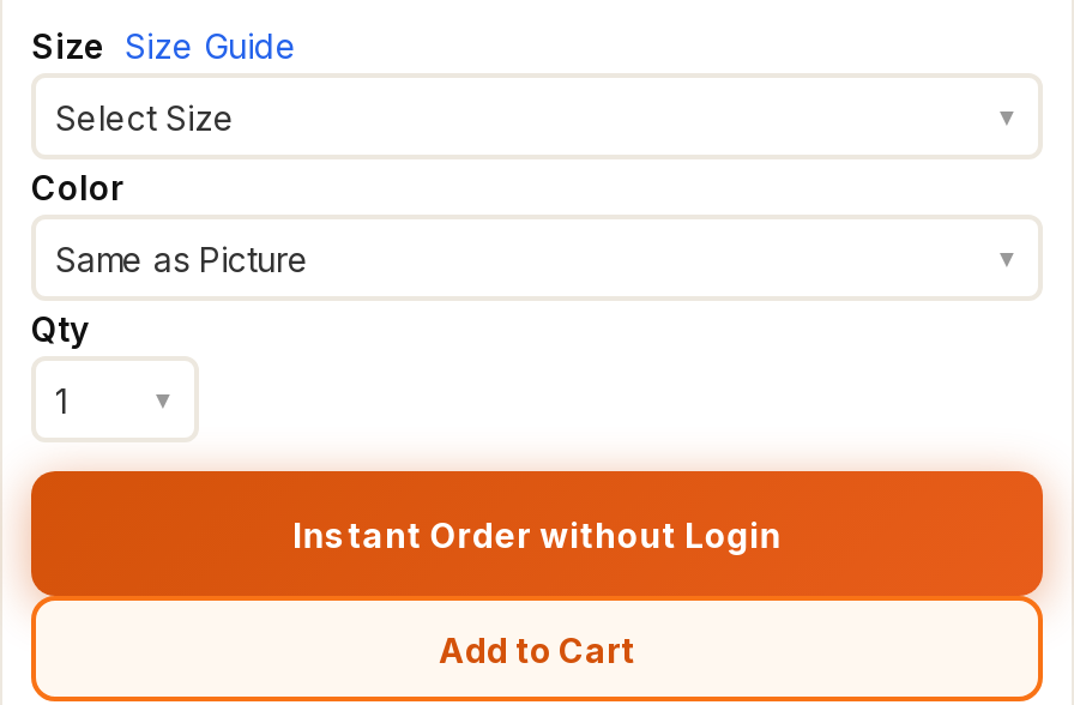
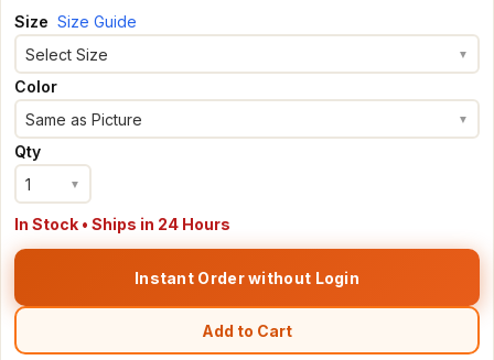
+ In Stock • Ships in 24 Hours
